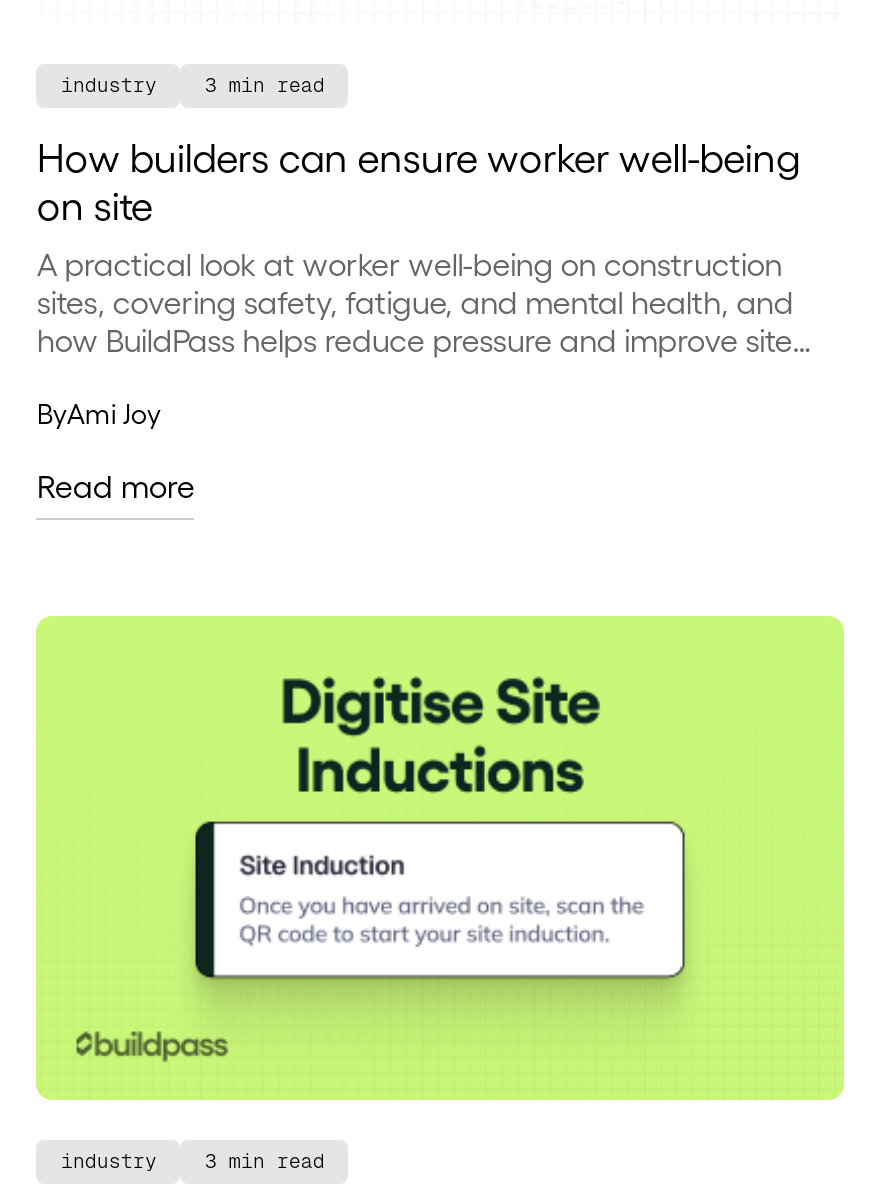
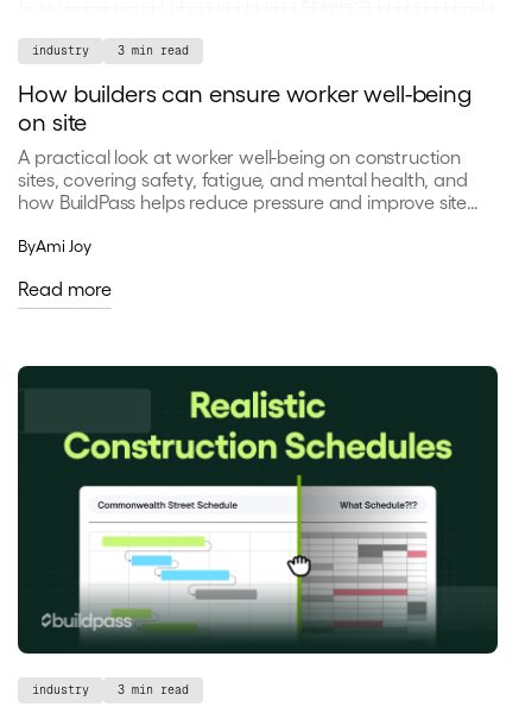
- [image]
+ [image]
